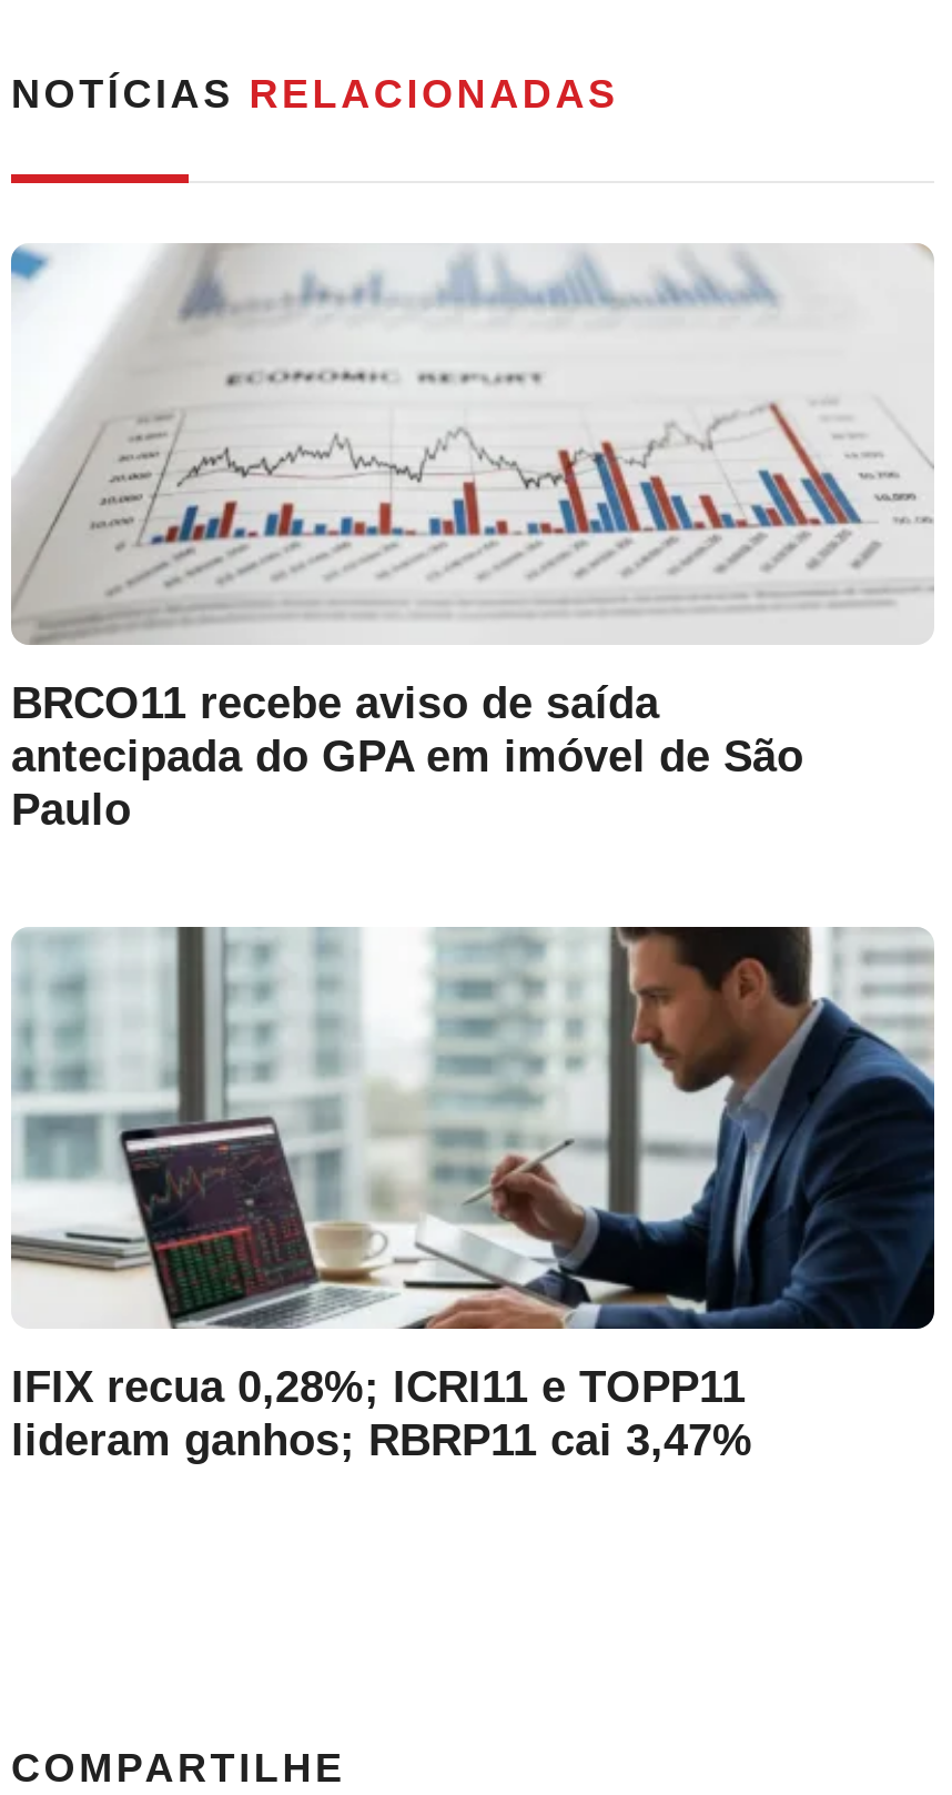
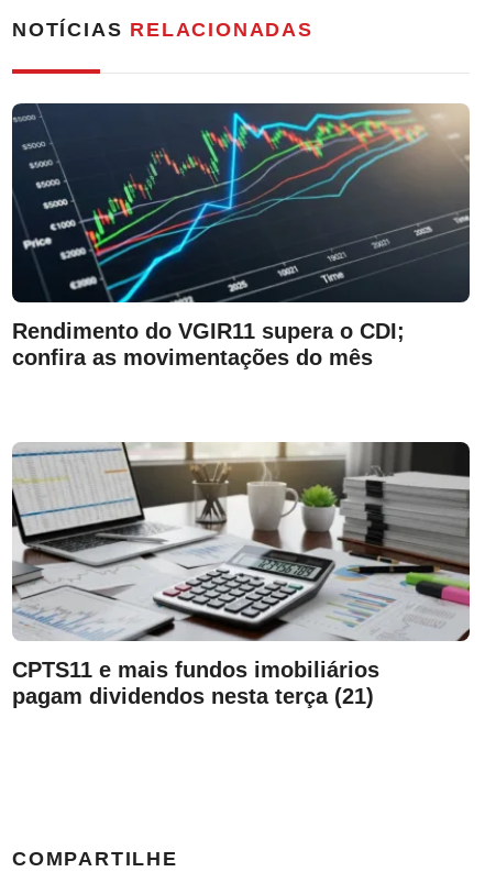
- [image]
- BRCO11 recebe aviso de saída
- antecipada do GPA em imóvel de São
- Paulo
+ [image]
+ Rendimento do VGIR11 supera o CDI;
+ confira as movimentações do mês

- [image]
- IFIX recua 0,28%; ICRI11 e TOPP11
- lideram ganhos; RBRP11 cai 3,47%
+ [image]
+ CPTS11 e mais fundos imobiliários
+ pagam dividendos nesta terça (21)
